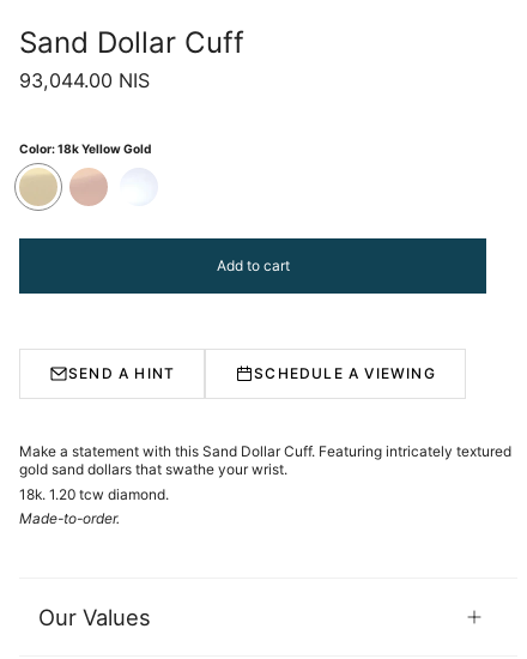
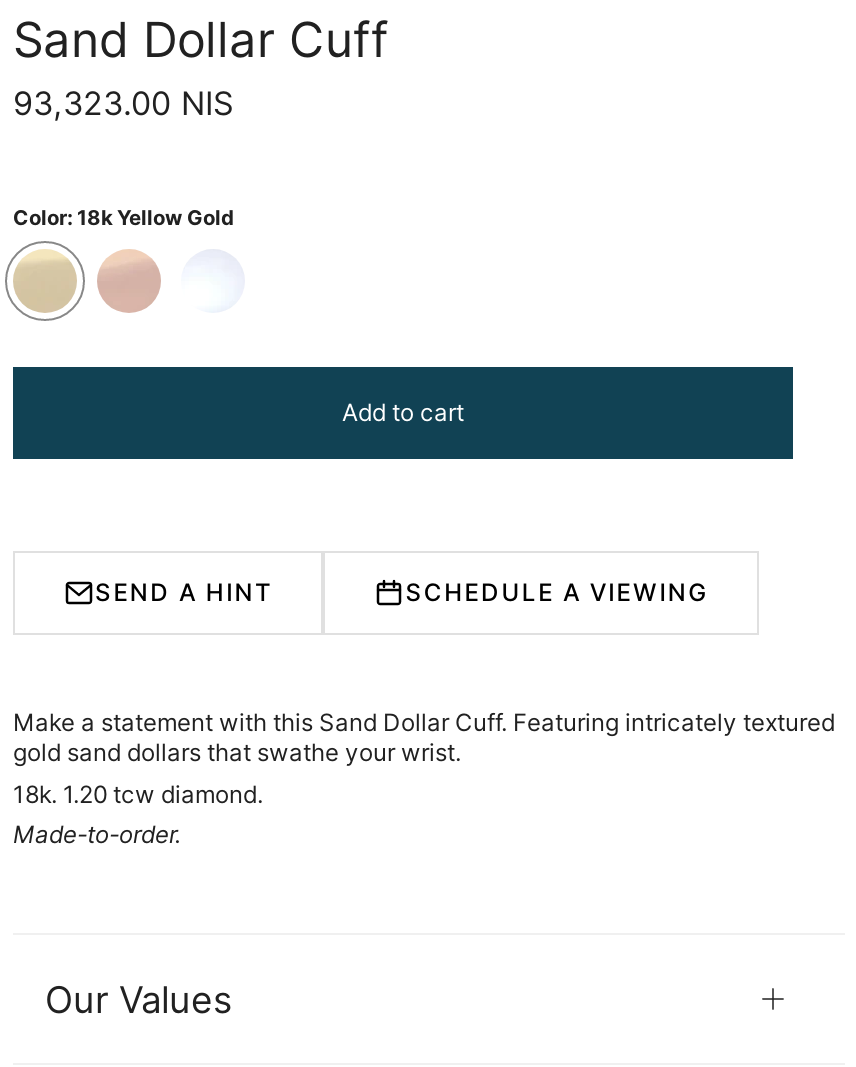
- 93,044.00 NIS
+ 93,323.00 NIS
